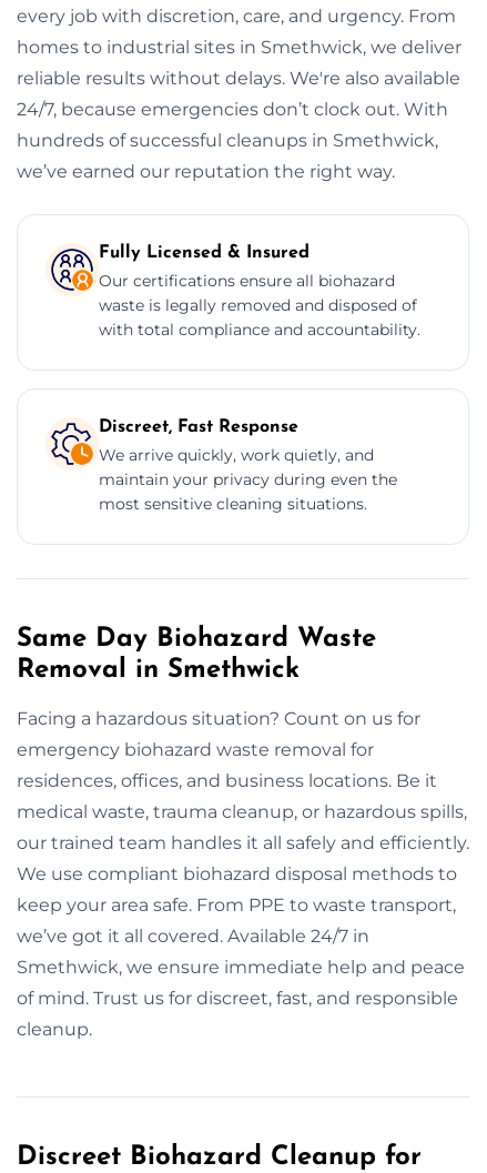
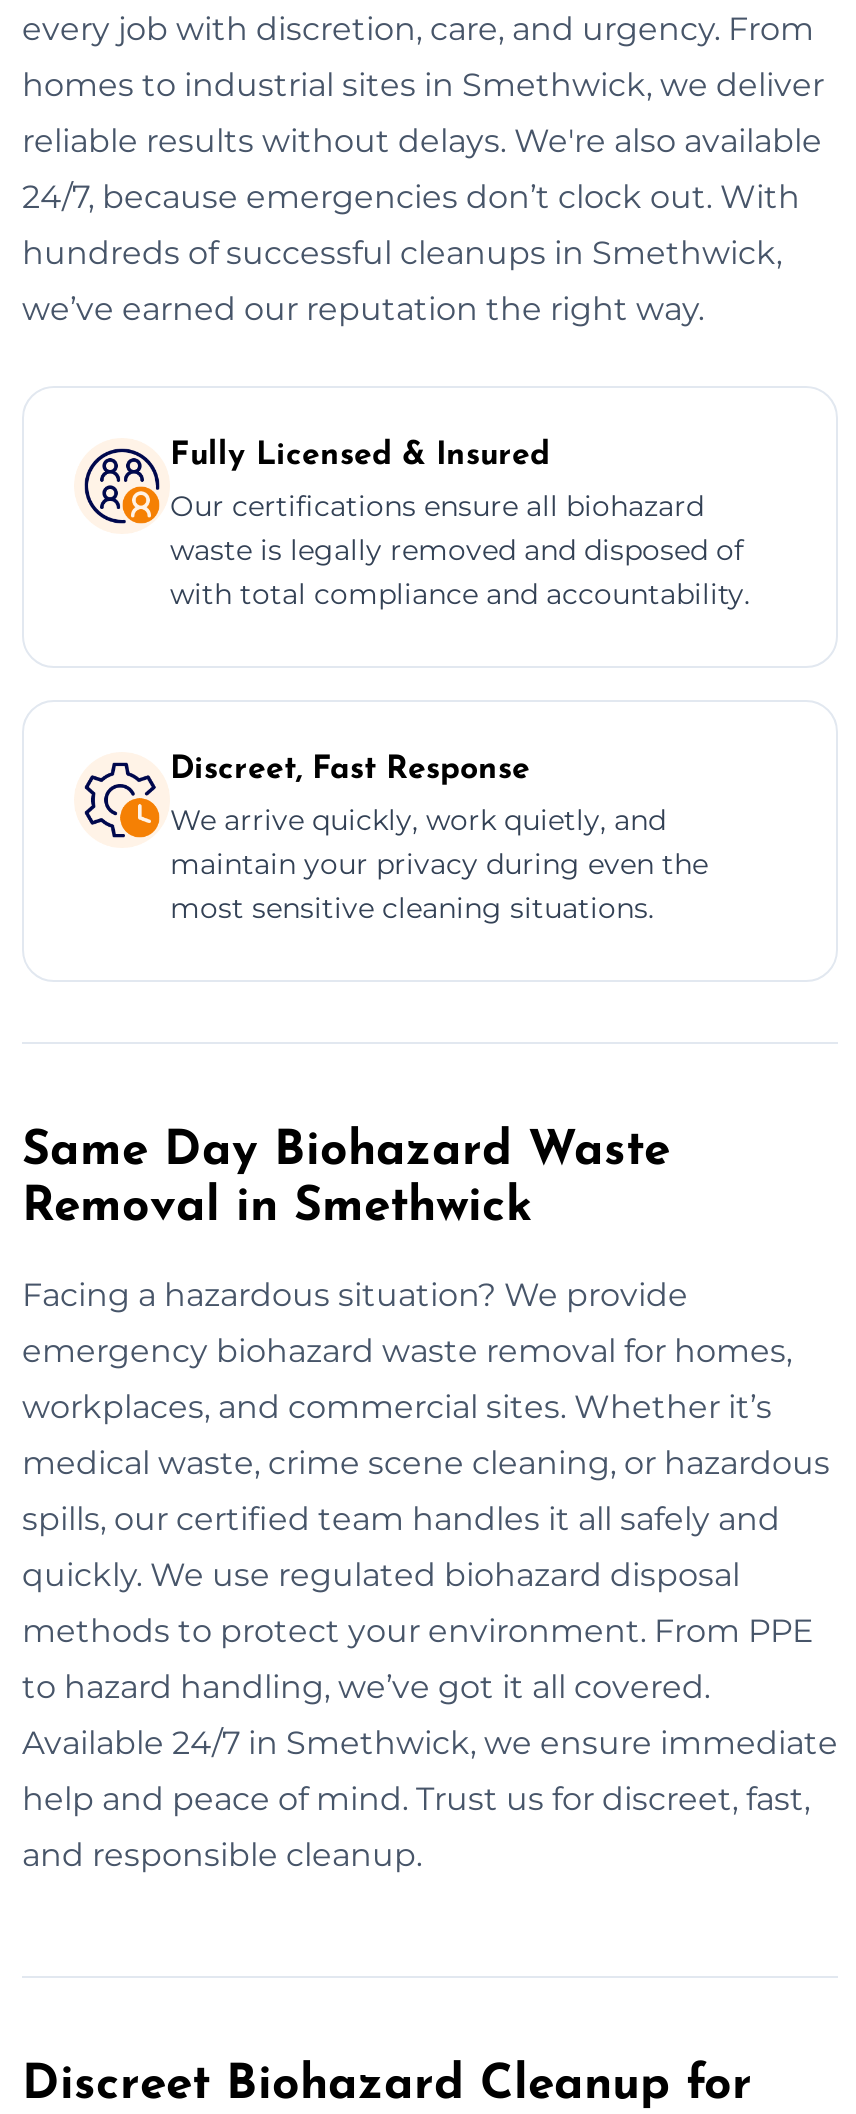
- Facing a hazardous situation? Count on us for
+ Facing a hazardous situation? We provide

- emergency biohazard waste removal for
+ emergency biohazard waste removal for homes,

- residences, offices, and business locations. Be it
+ workplaces, and commercial sites. Whether it’s

- medical waste, trauma cleanup, or hazardous spills,
+ medical waste, crime scene cleaning, or hazardous

- our trained team handles it all safely and efficiently.
+ spills, our certified team handles it all safely and

- We use compliant biohazard disposal methods to
+ quickly. We use regulated biohazard disposal

- keep your area safe. From PPE to waste transport,
+ methods to protect your environment. From PPE

- we’ve got it all covered. Available 24/7 in
+ to hazard handling, we’ve got it all covered.

- Smethwick, we ensure immediate help and peace
+ Available 24/7 in Smethwick, we ensure immediate

- of mind. Trust us for discreet, fast, and responsible
+ help and peace of mind. Trust us for discreet, fast,

- cleanup.
+ and responsible cleanup.
